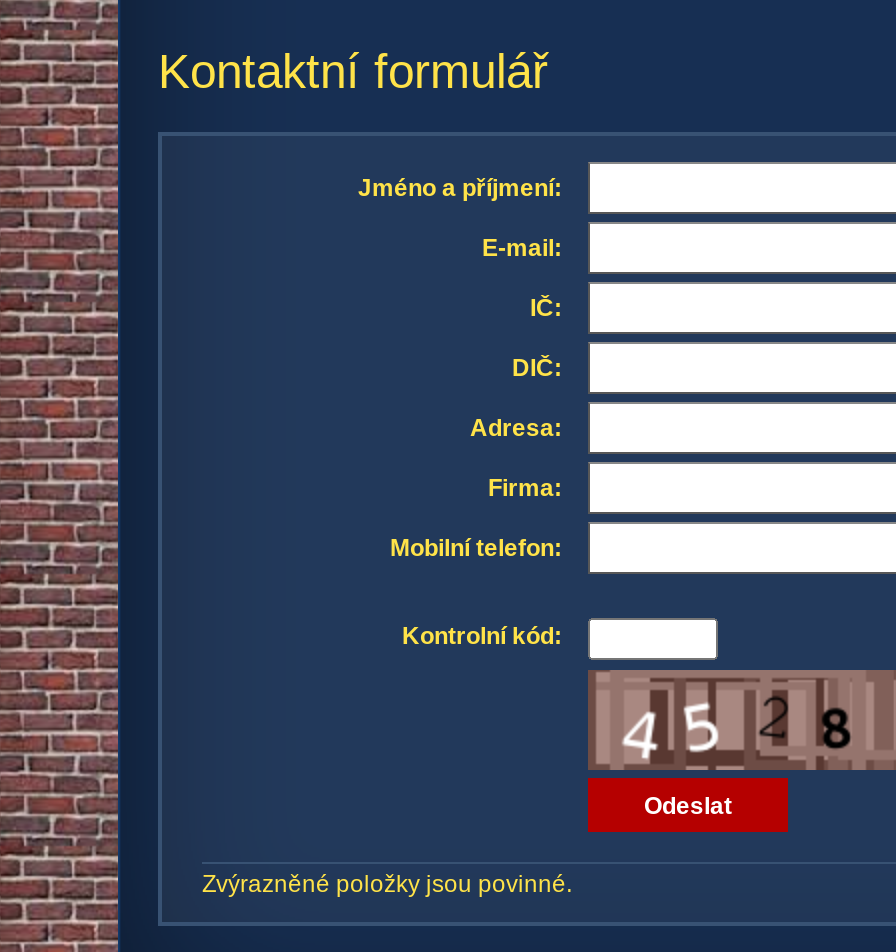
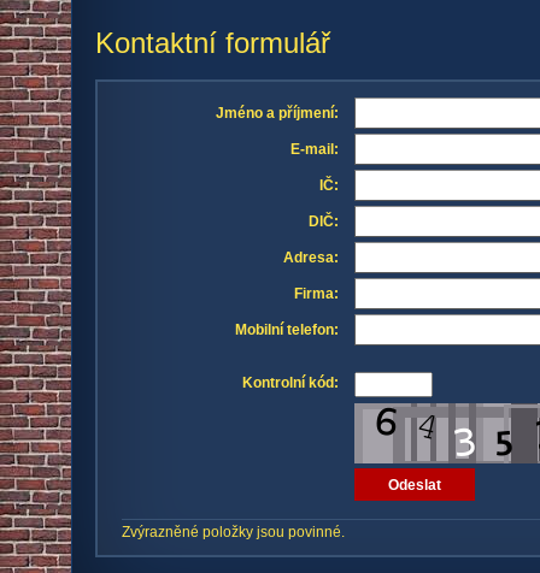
- [image]
+ [image]
